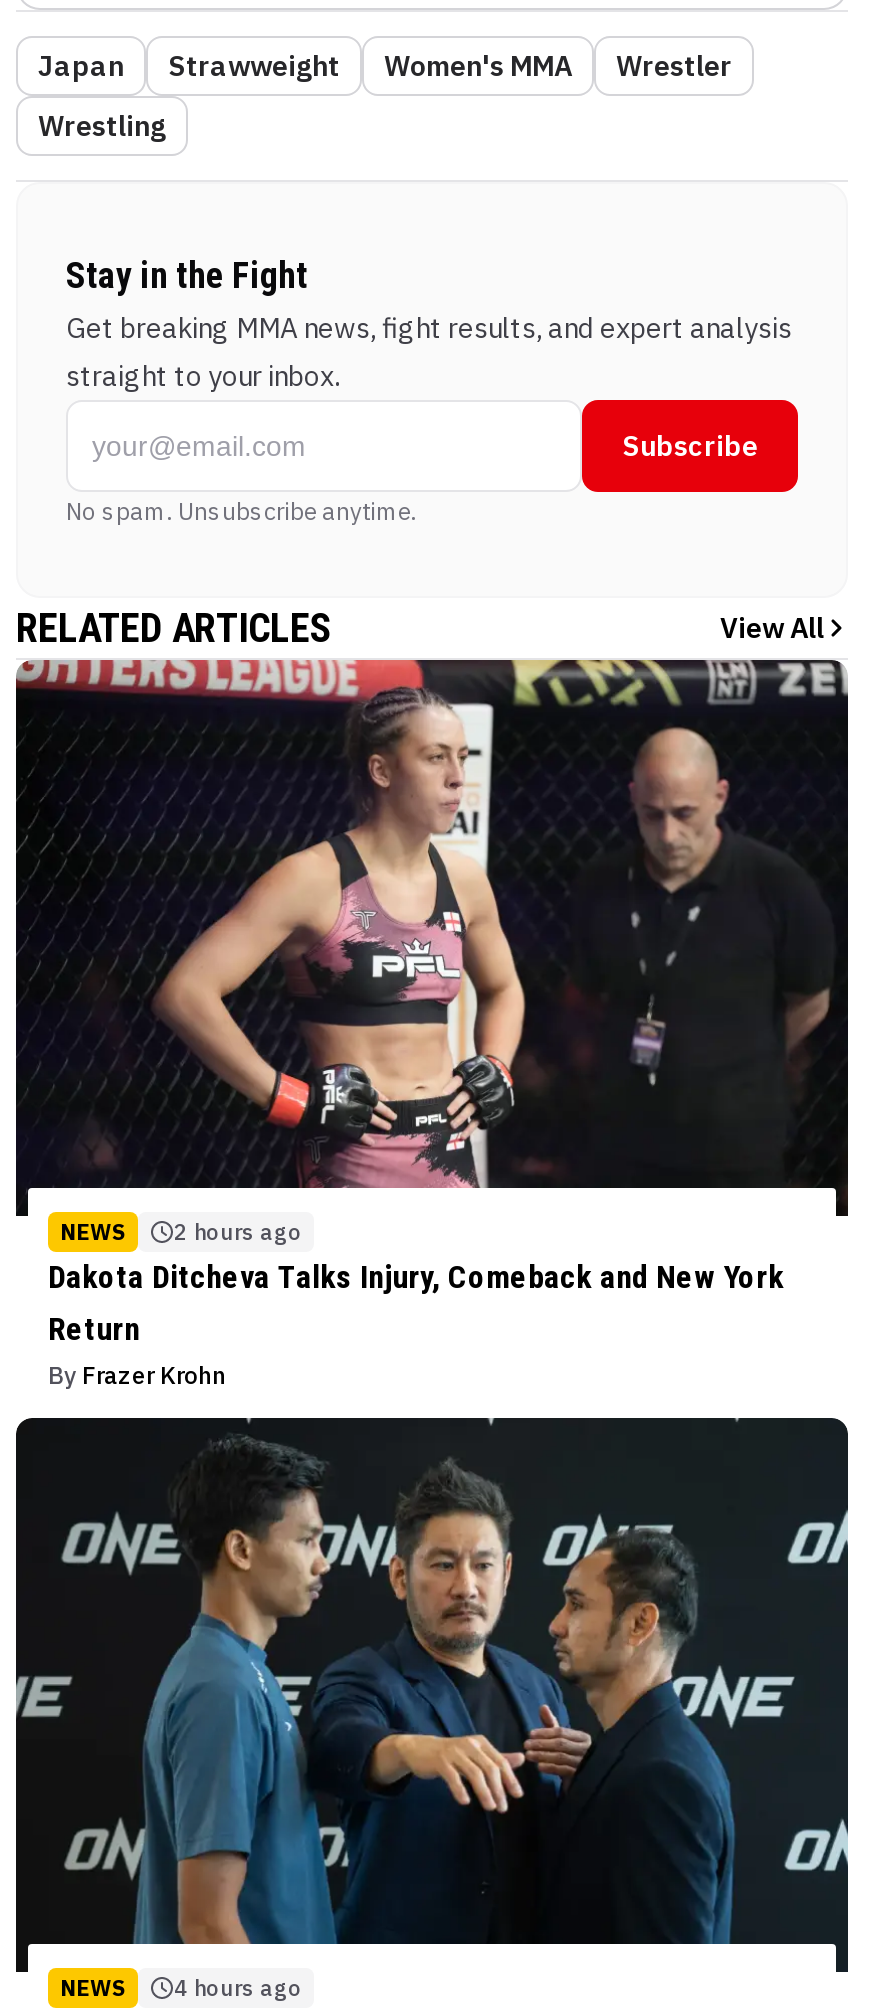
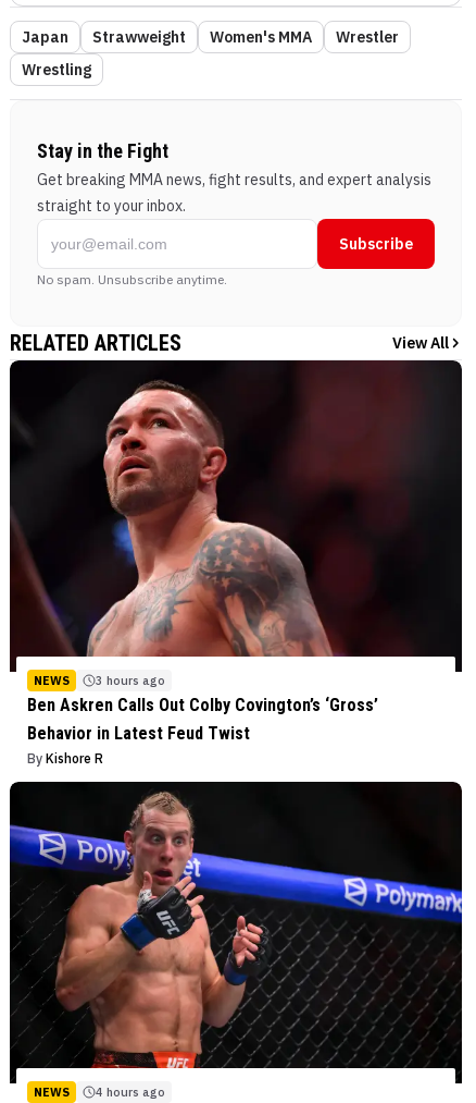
- [image]
- 2 hours ago
- Dakota Ditcheva Talks Injury, Comeback and New York
- Return
- By Frazer Krohn
+ [image]
+ 3 hours ago
+ Ben Askren Calls Out Colby Covington’s ‘Gross’
+ Behavior in Latest Feud Twist
+ By Kishore R

- [image]
+ [image]
